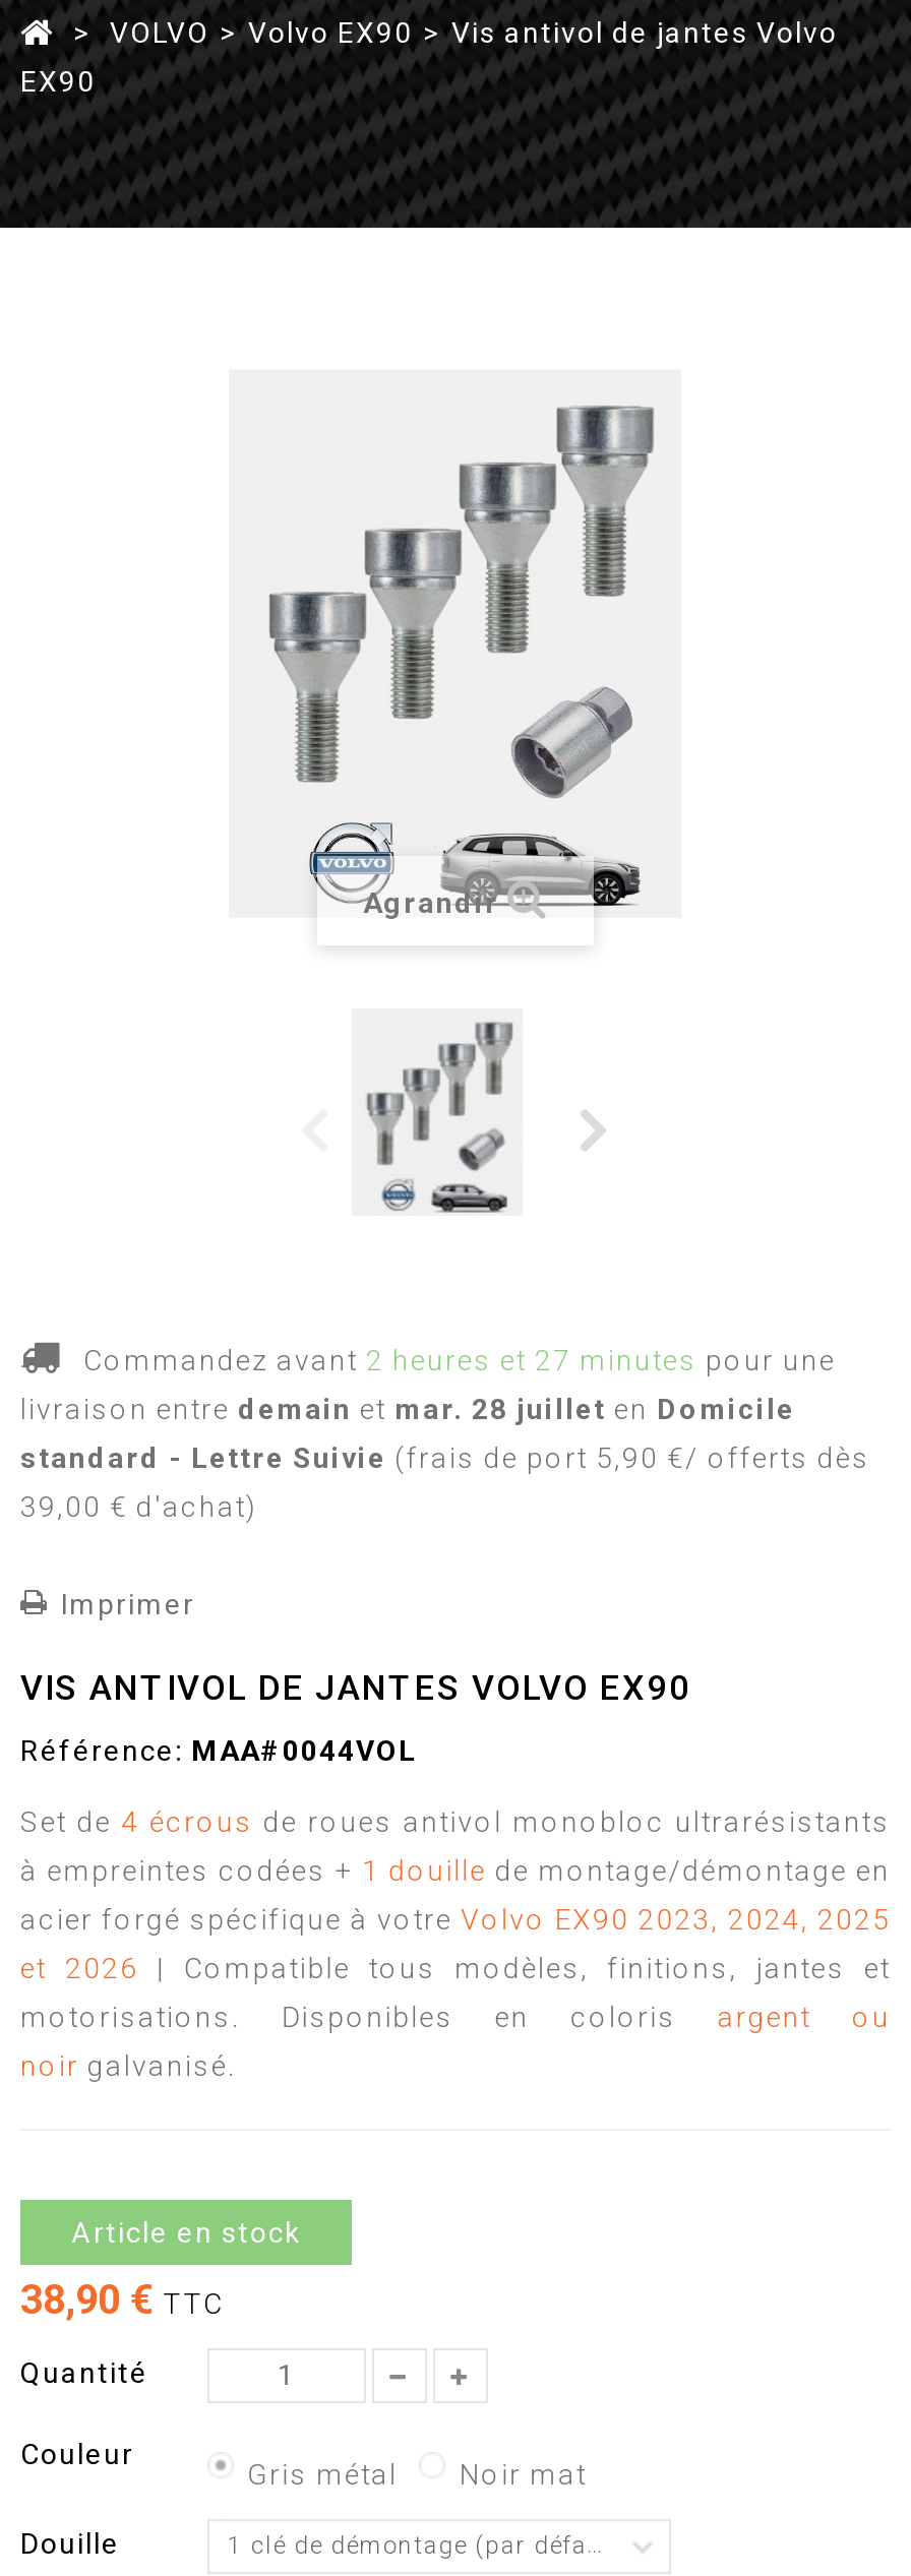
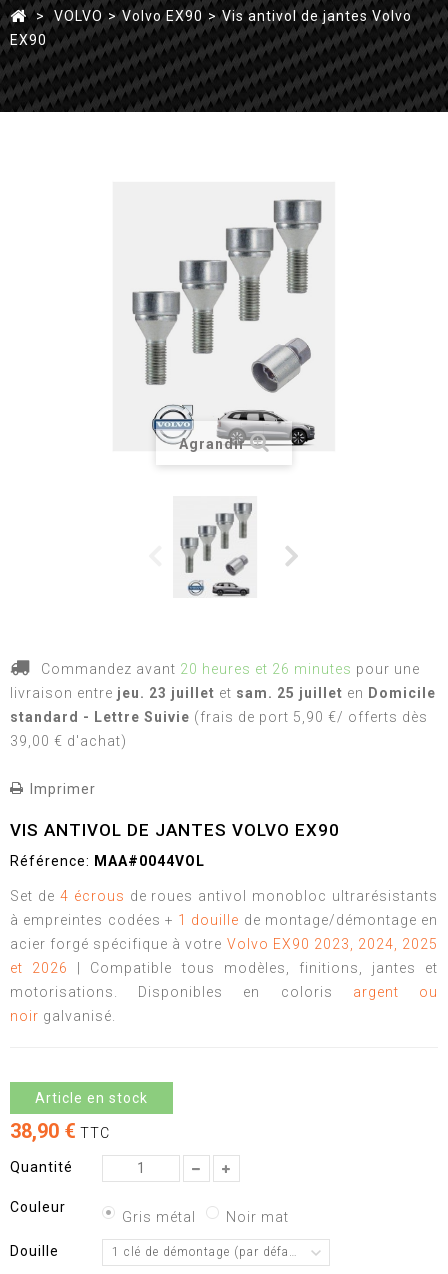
- Commandez avant 2 heures et 27 minutes pour une
+ Commandez avant 20 heures et 26 minutes pour une

- livraison entre demain et mar. 28 juillet en Domicile
+ livraison entre jeu. 23 juillet et sam. 25 juillet en Domicile
